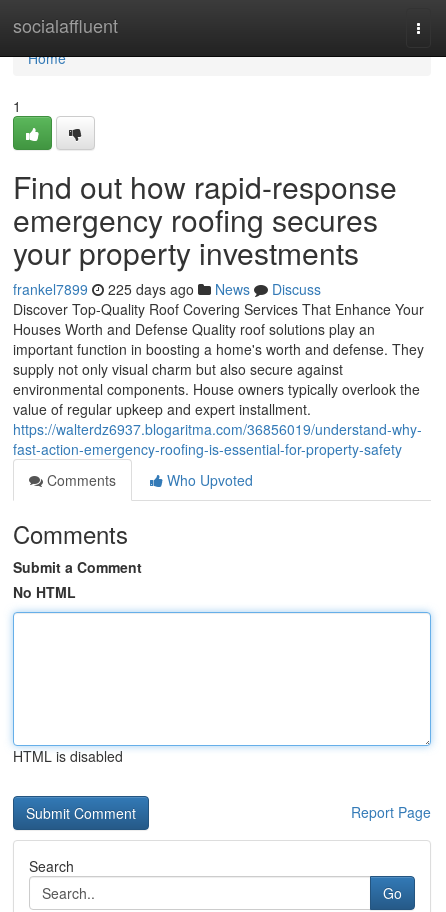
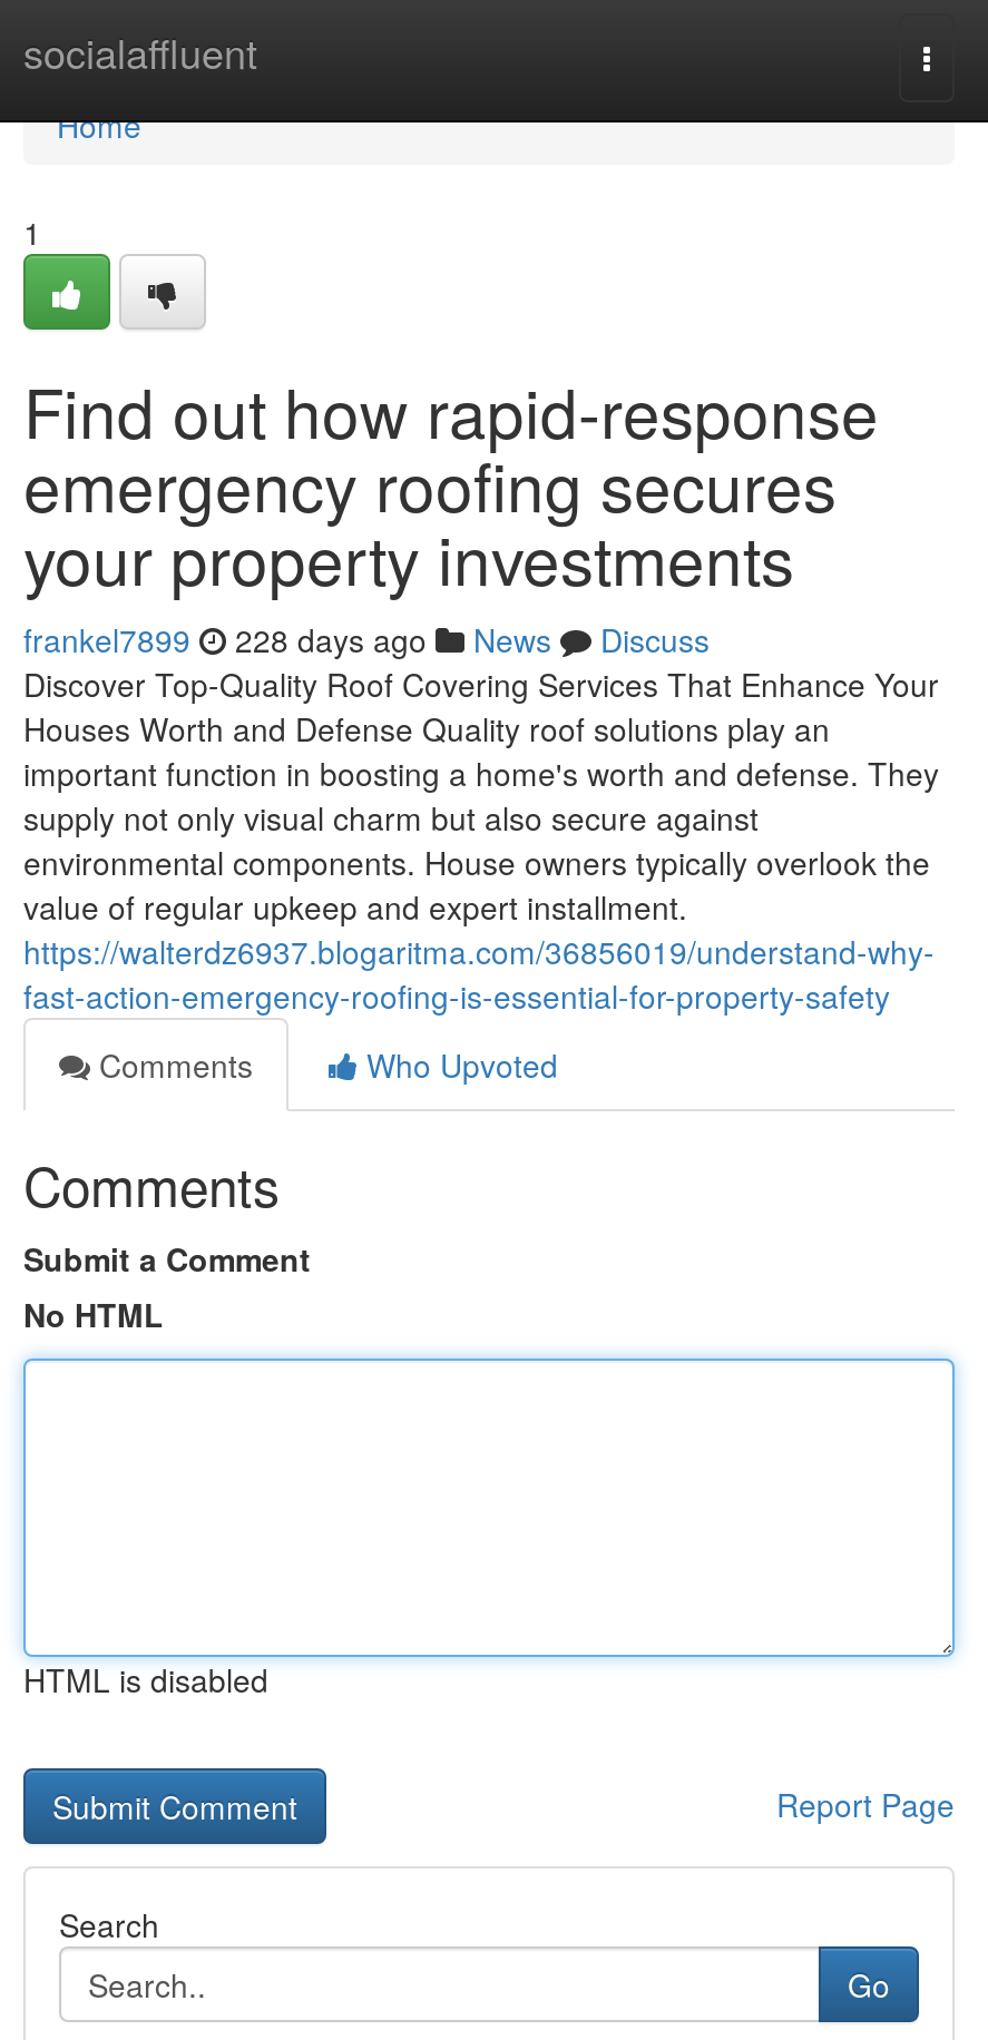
- frankel7899 225 days ago News Discuss
+ frankel7899 228 days ago News Discuss
